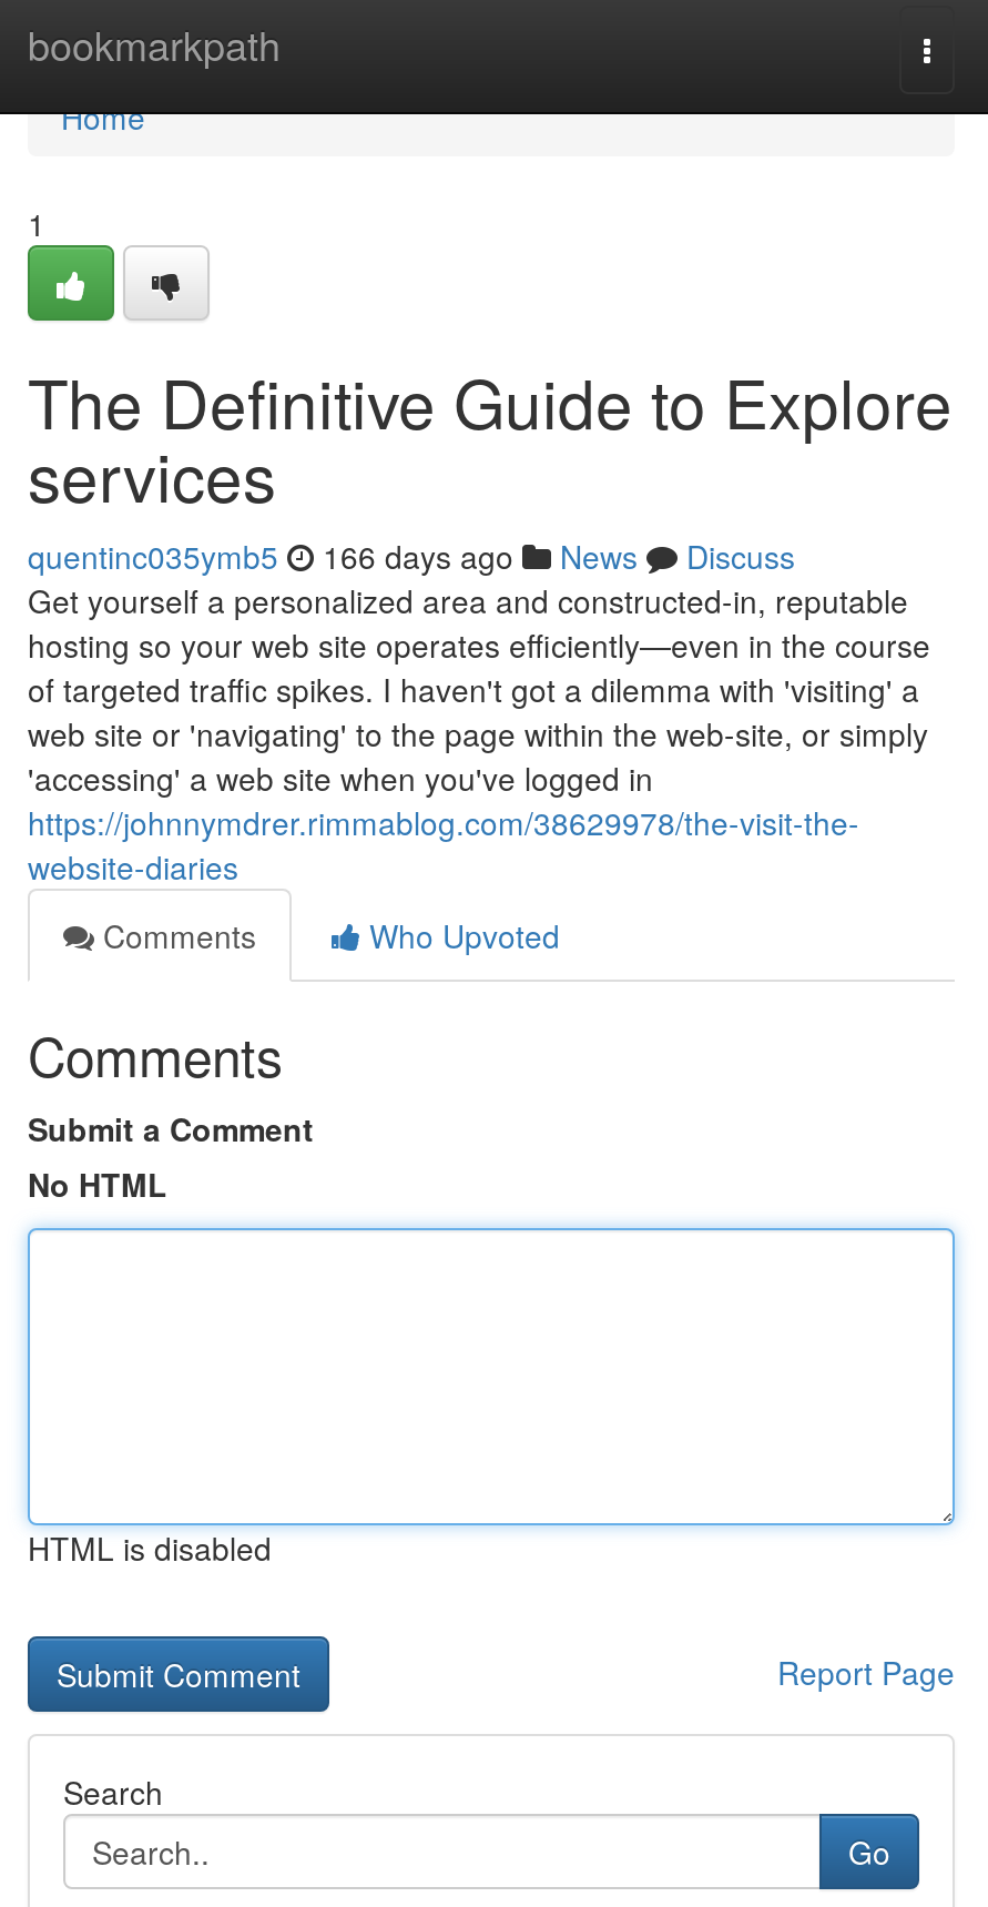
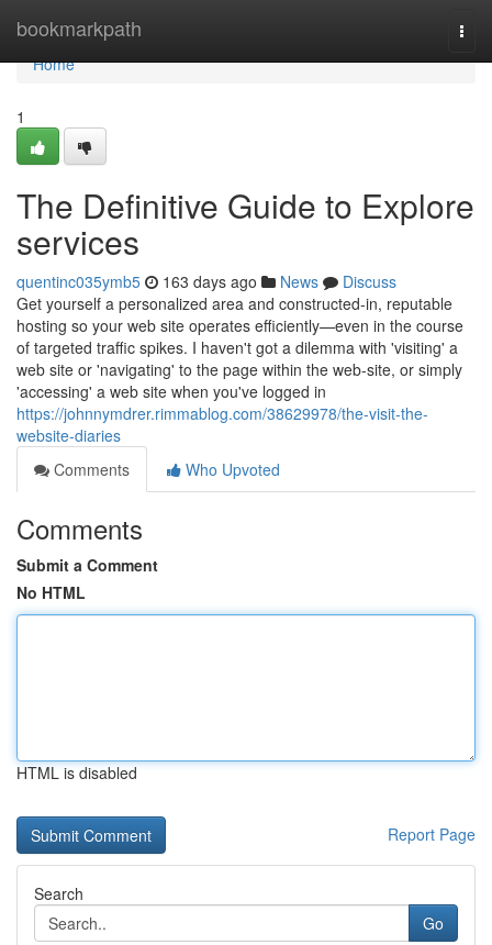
- quentinc035ymb5 166 days ago News Discuss
+ quentinc035ymb5 163 days ago News Discuss
